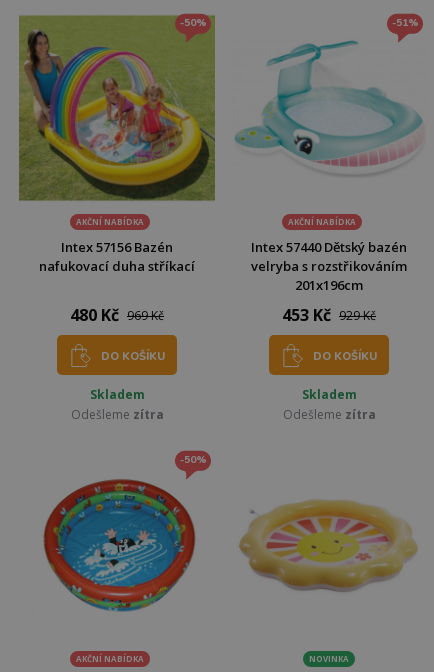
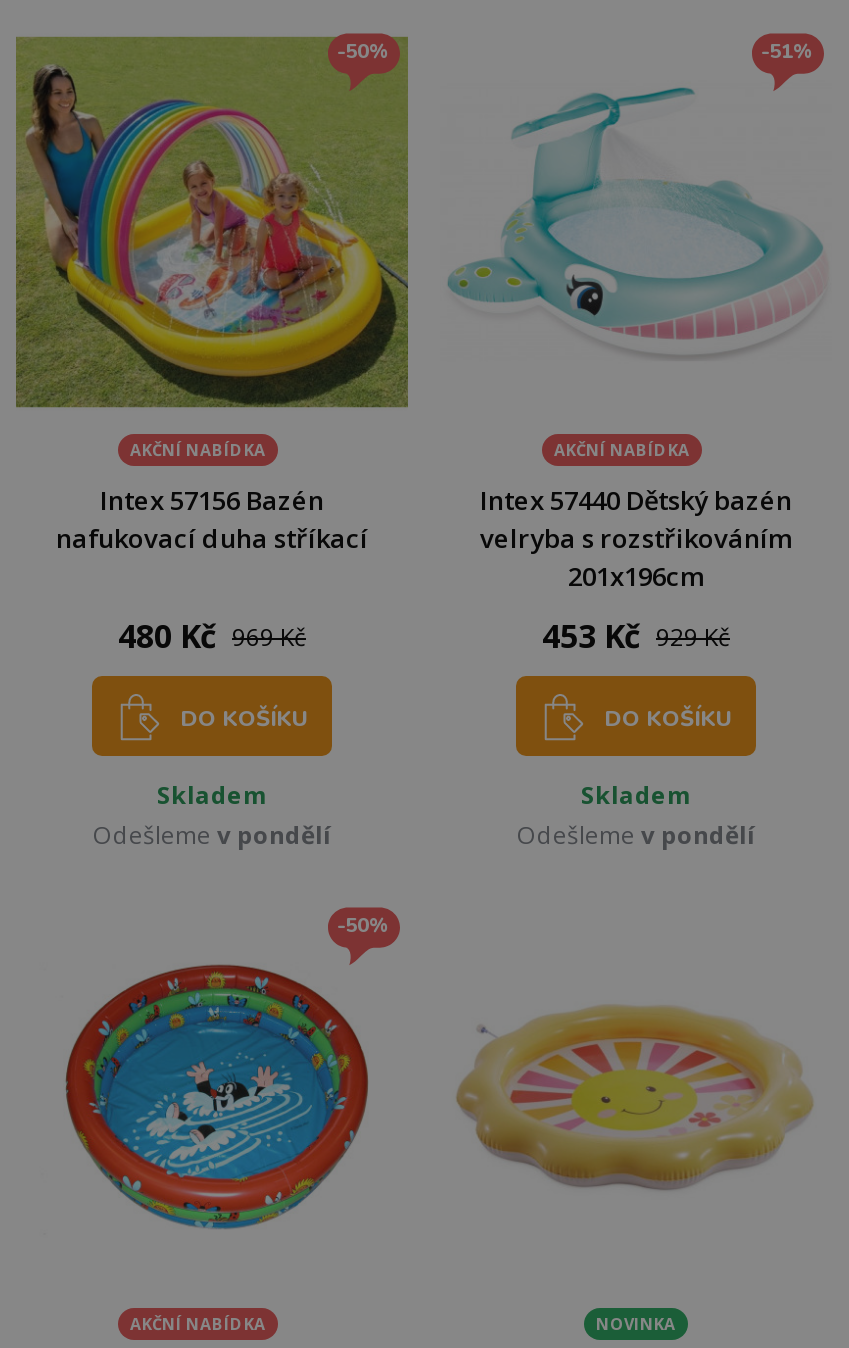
- Odešleme zítra
+ Odešleme v pondělí

- Odešleme zítra
+ Odešleme v pondělí
